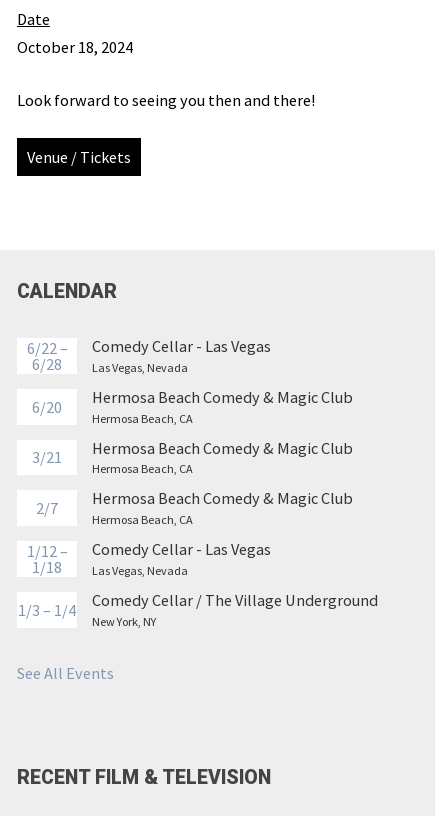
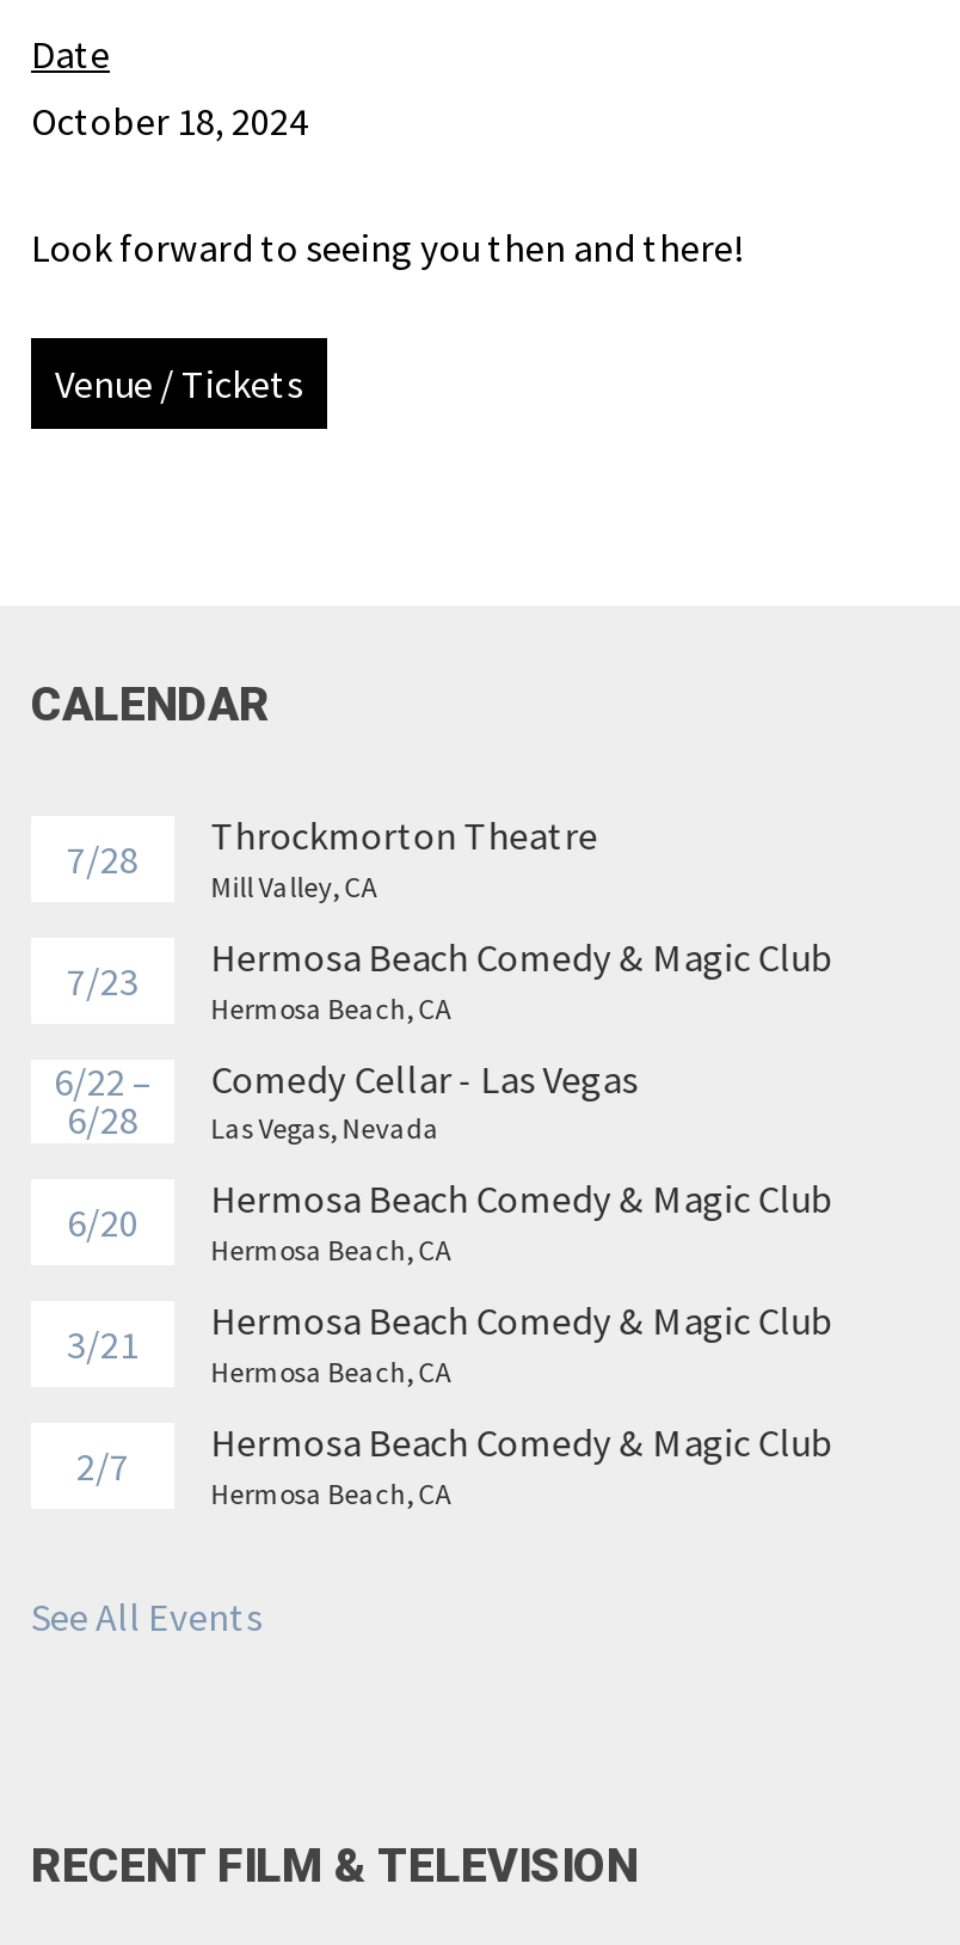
+ 7/28
+ Throckmorton Theatre
+ Mill Valley, CA
+ 7/23
+ Hermosa Beach Comedy & Magic Club
+ Hermosa Beach, CA

moved down: 6/22 – | 6/28 | Comedy Cellar - Las Vegas | ... | Hermosa Beach Comedy & Magic Club | Hermosa Beach, CA

- Comedy Cellar - Las Vegas
- Las Vegas, Nevada
- 1/3 – 1/4
- Comedy Cellar / The Village Underground
- New York, NY

- 1/12 –
- 1/18
